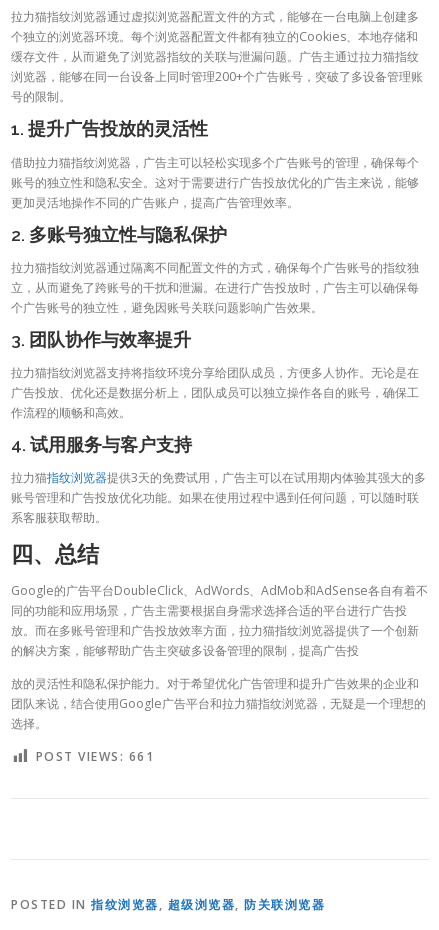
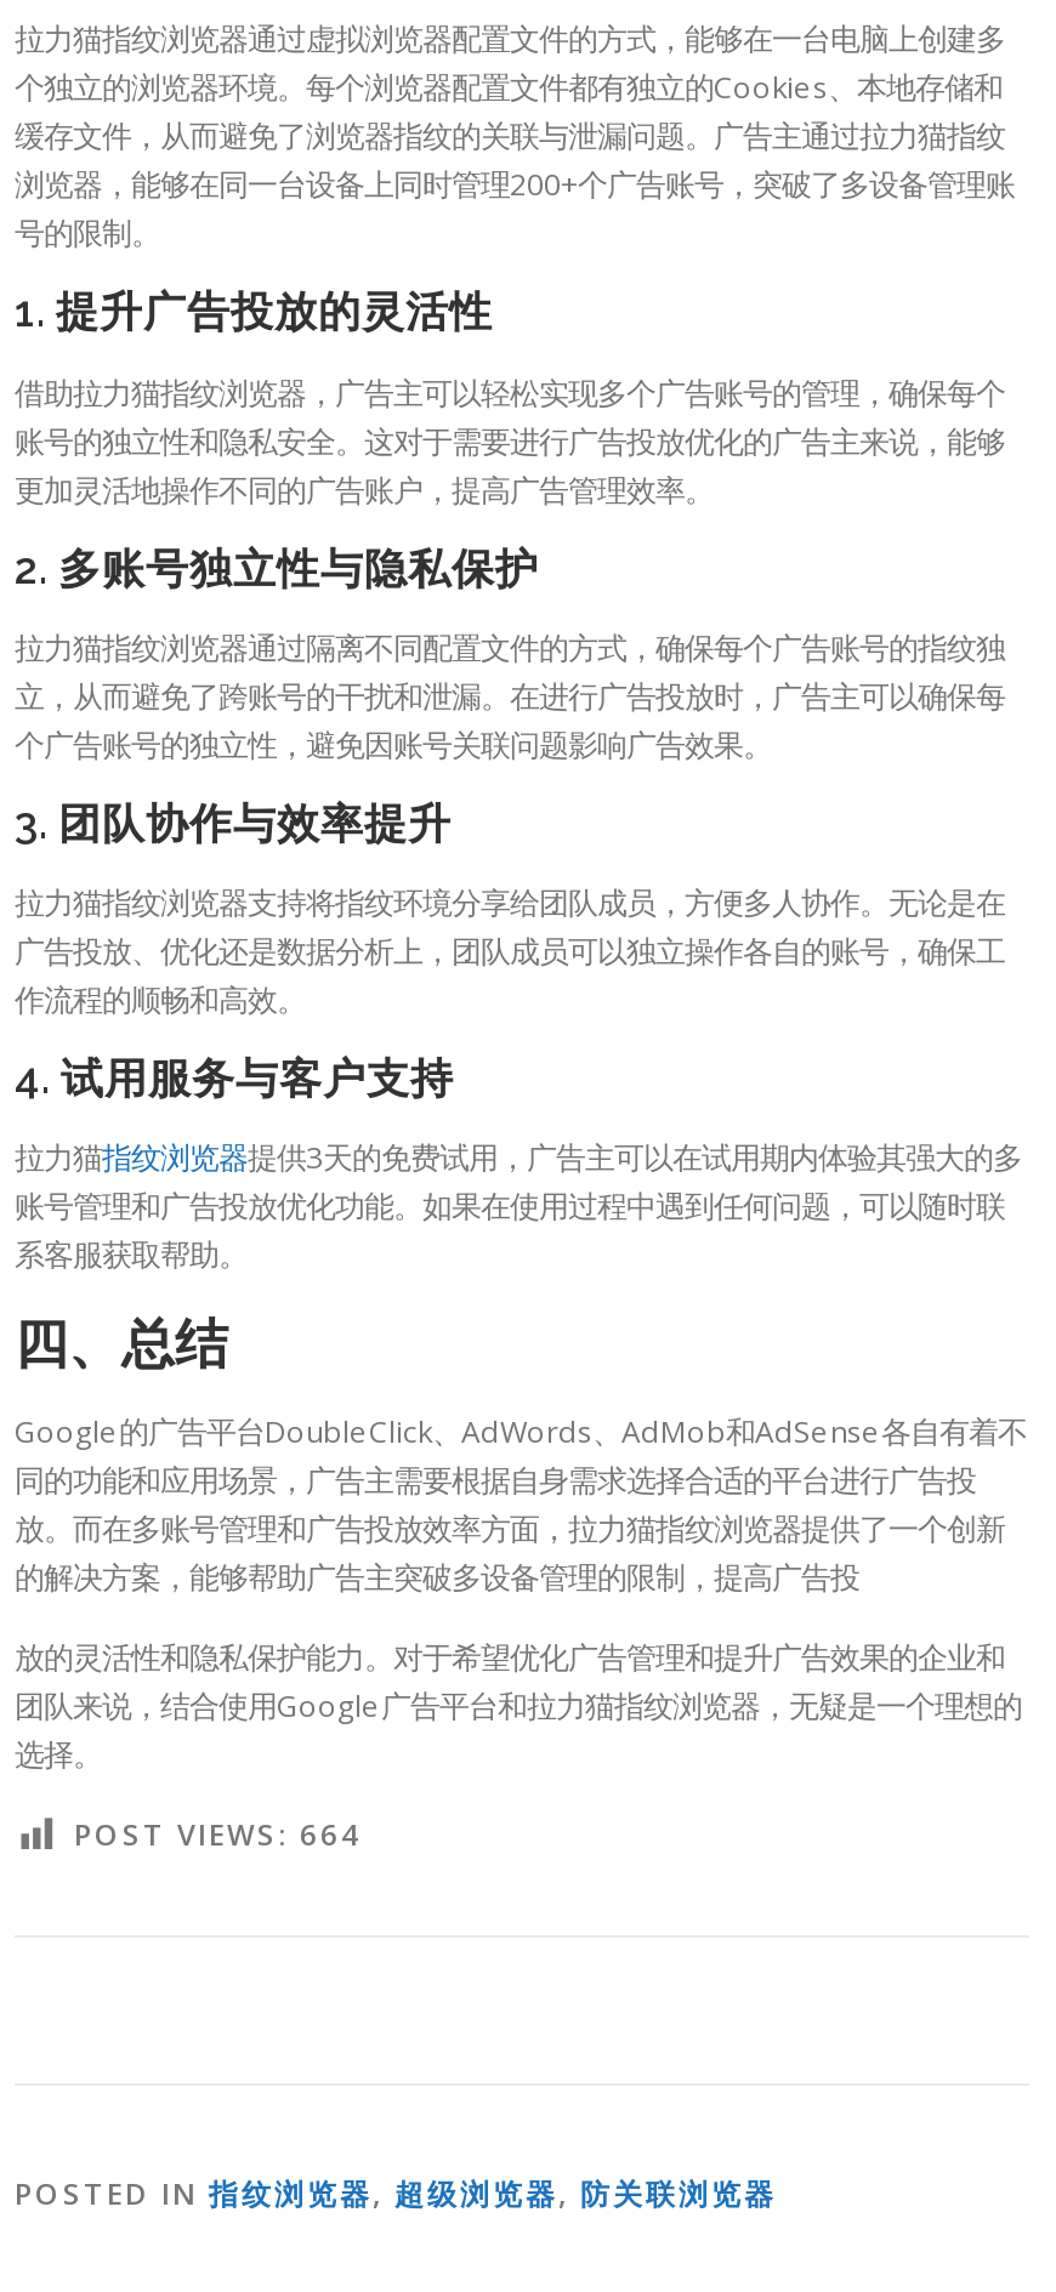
- POST VIEWS: 661
+ POST VIEWS: 664
